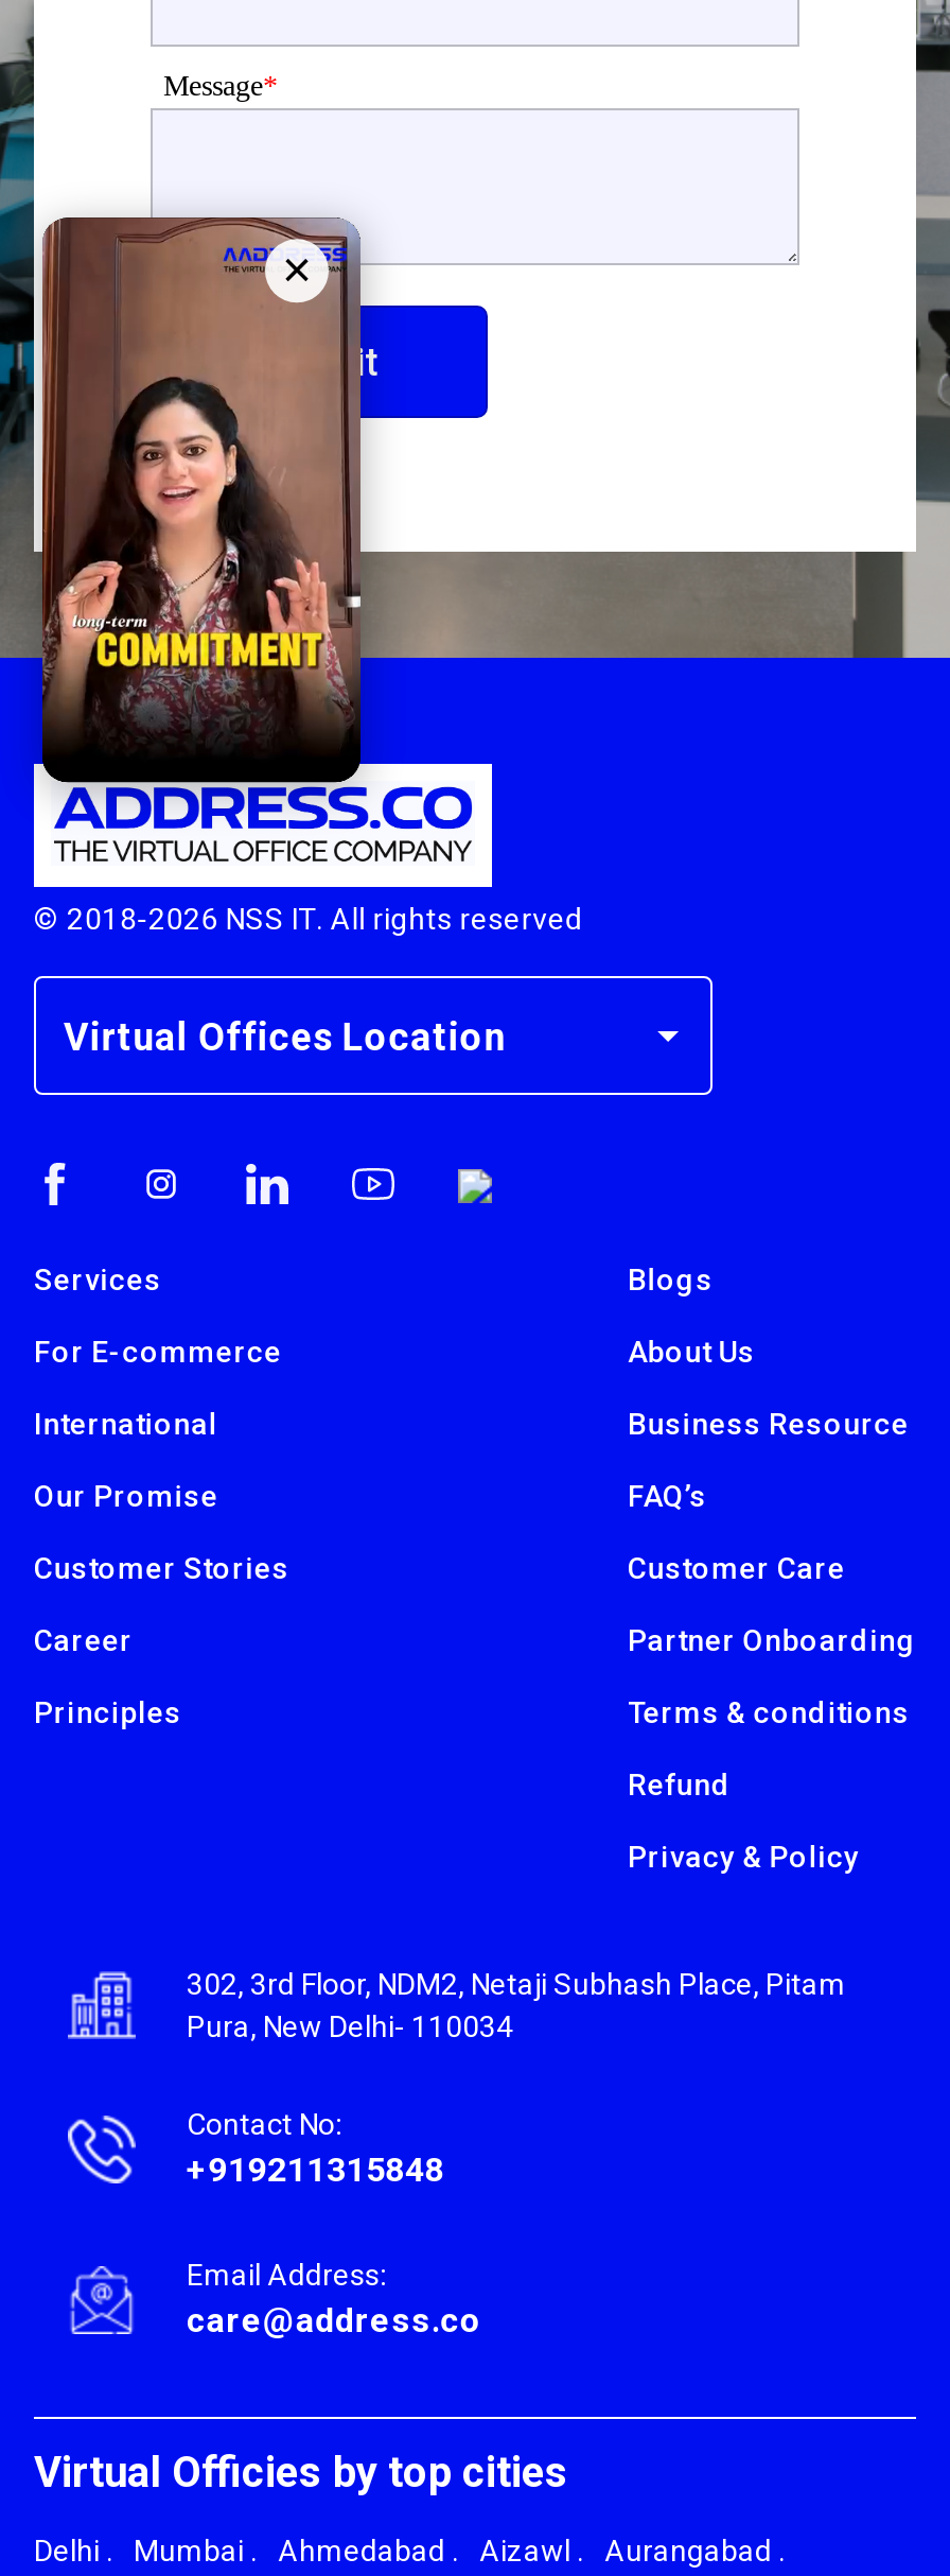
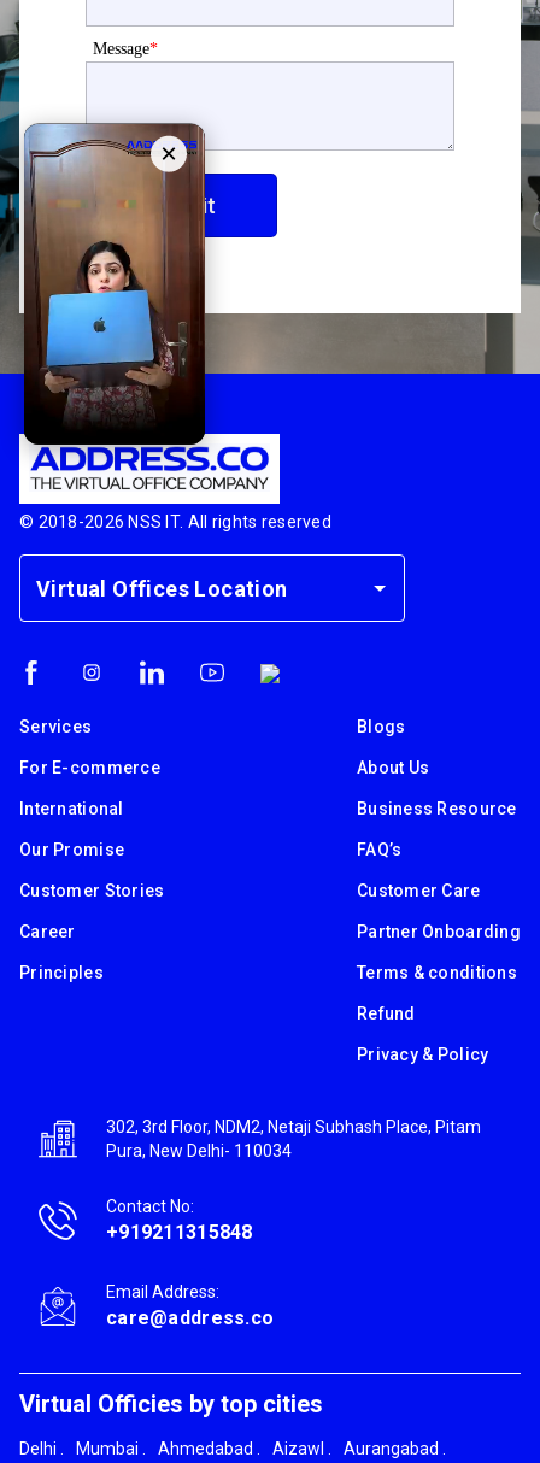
- [image]
+ [image]
